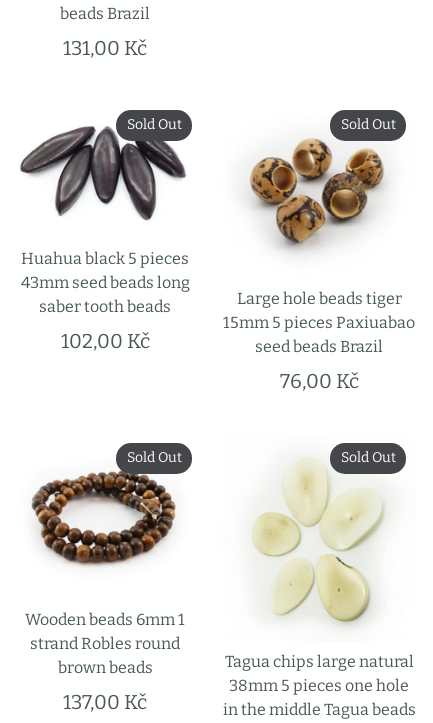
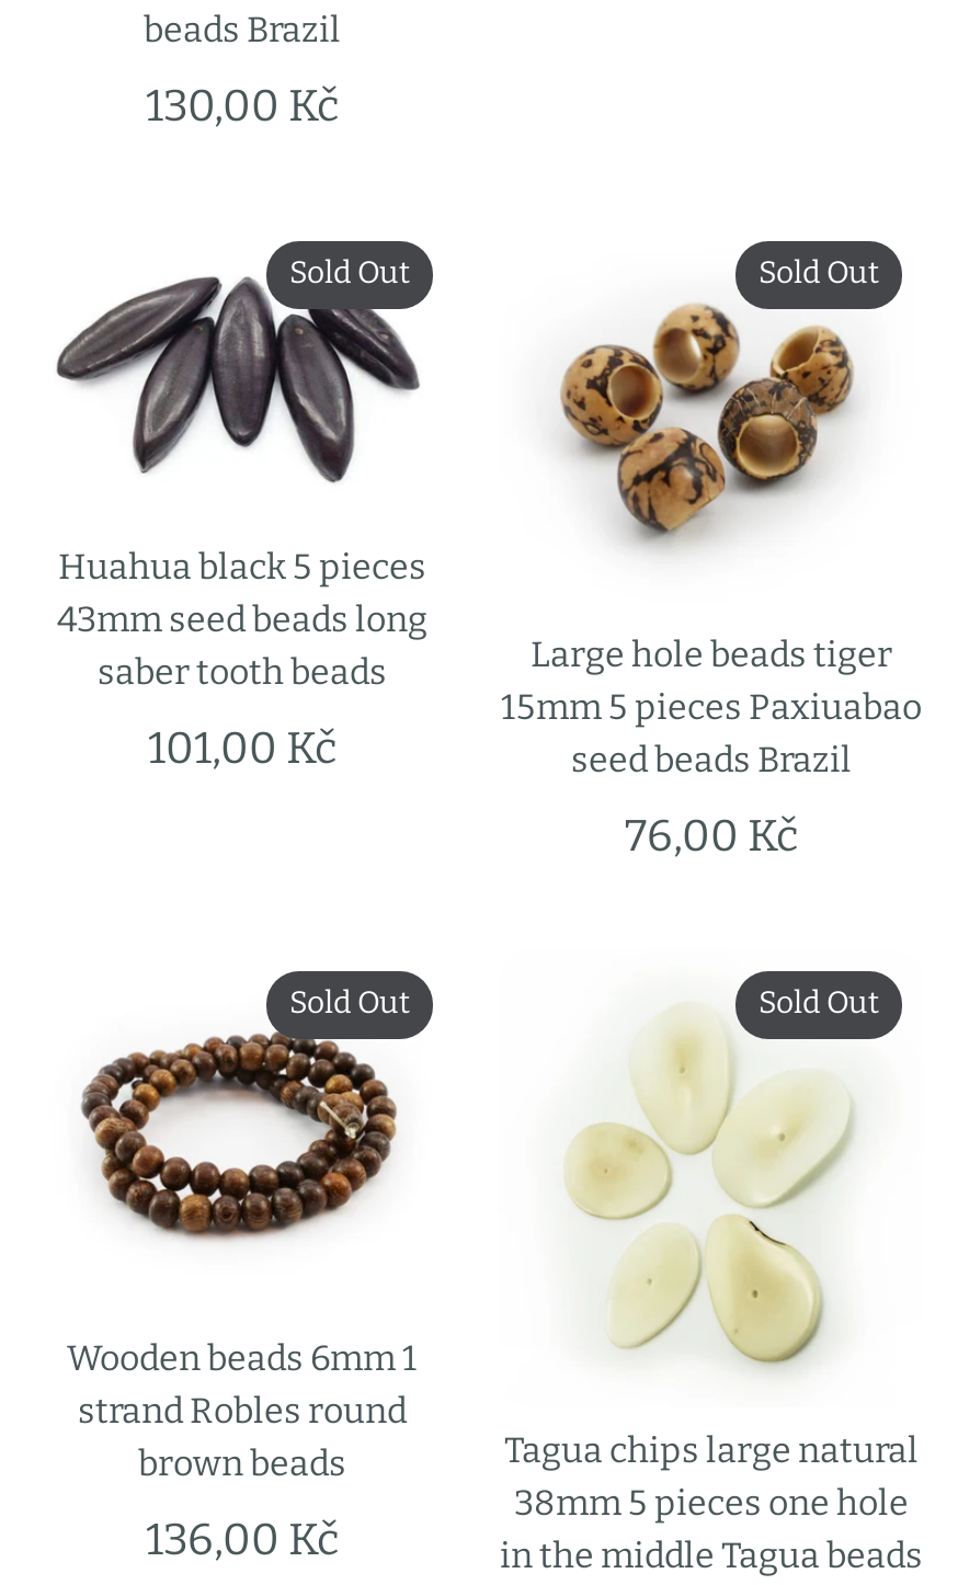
- 131,00 Kč
+ 130,00 Kč

- 102,00 Kč
+ 101,00 Kč

- 137,00 Kč
+ 136,00 Kč
